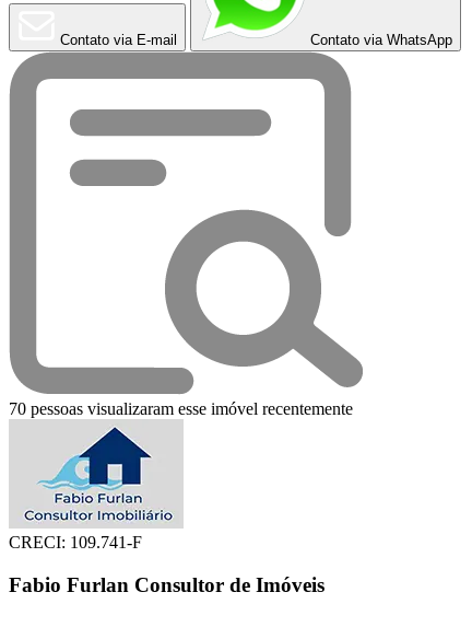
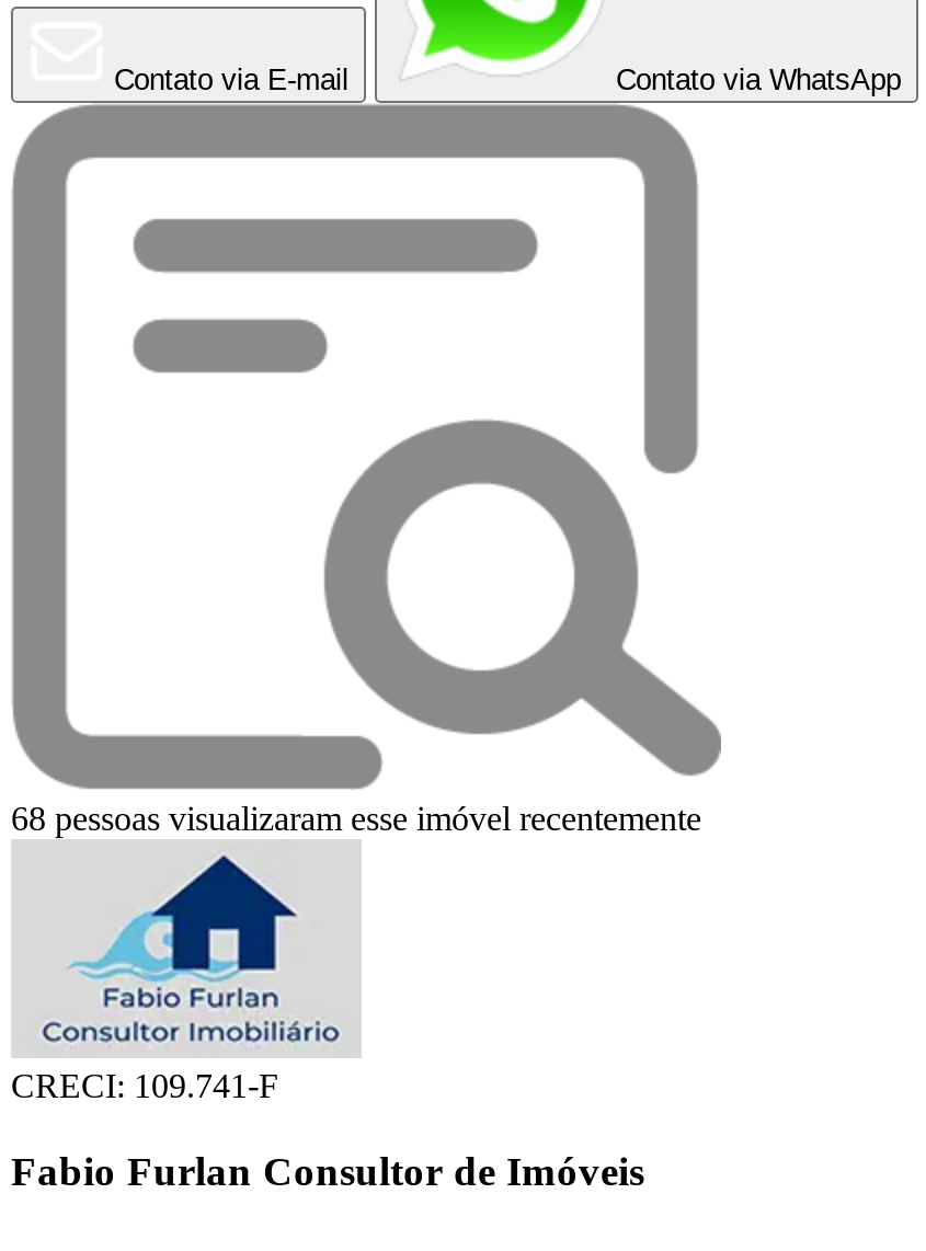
- 70 pessoas visualizaram esse imóvel recentemente
+ 68 pessoas visualizaram esse imóvel recentemente
